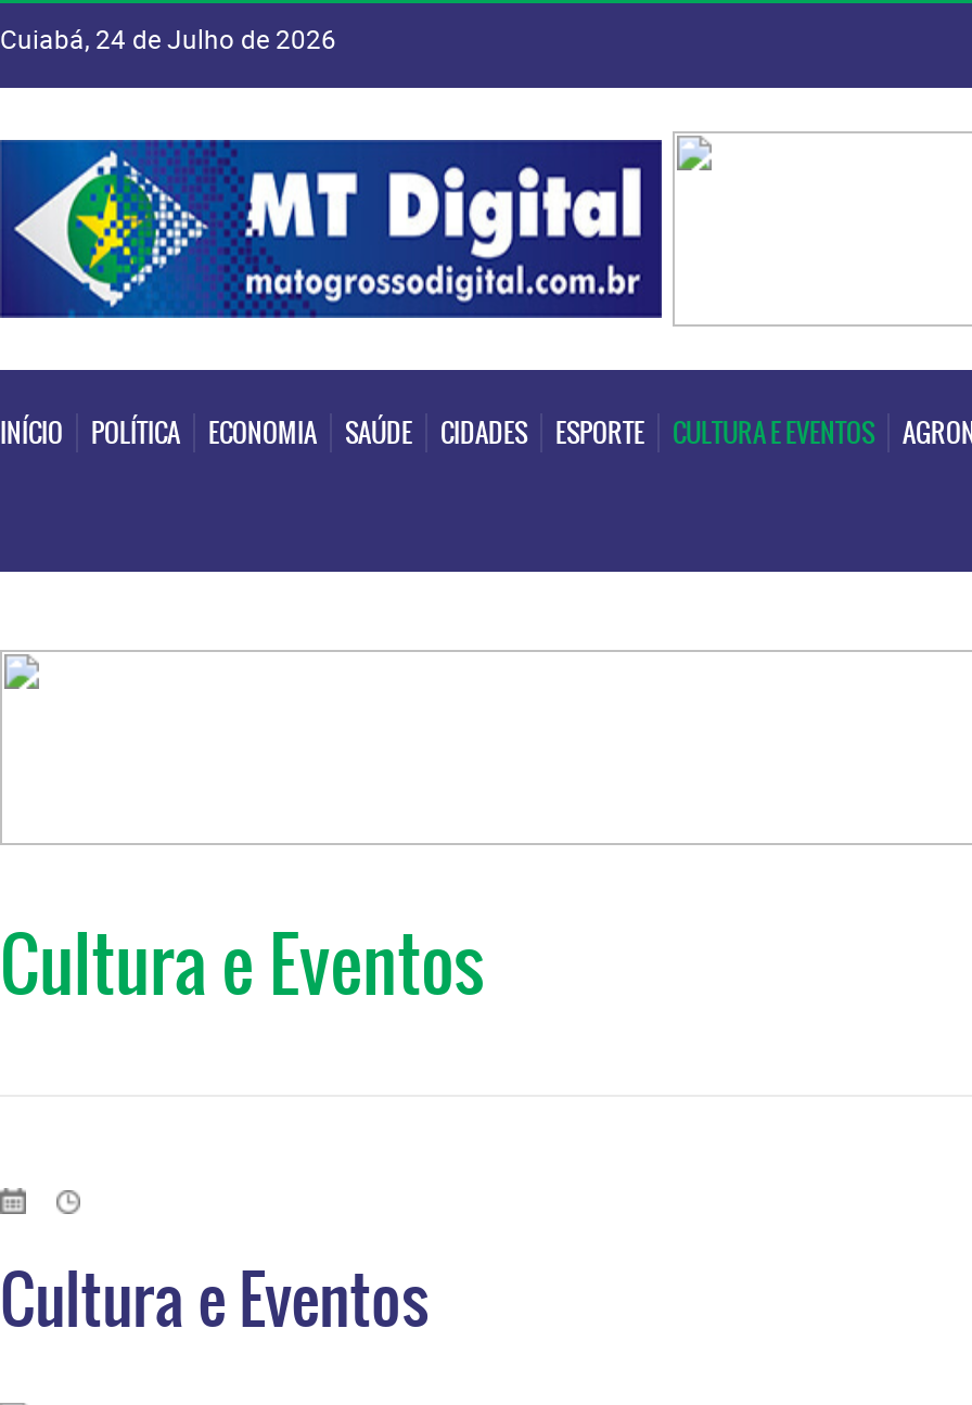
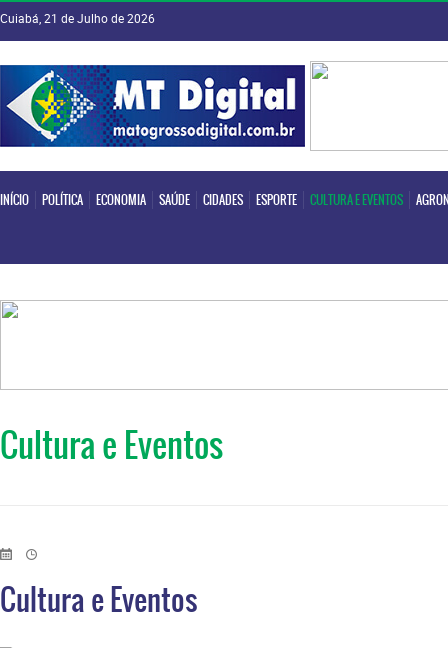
- Cuiabá, 24 de Julho de 2026
+ Cuiabá, 21 de Julho de 2026
